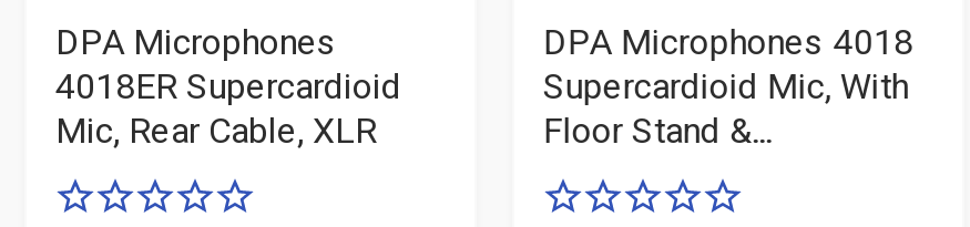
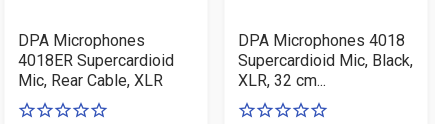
- Supercardioid Mic, With
- Floor Stand &...
+ Supercardioid Mic, Black,
+ XLR, 32 cm...
